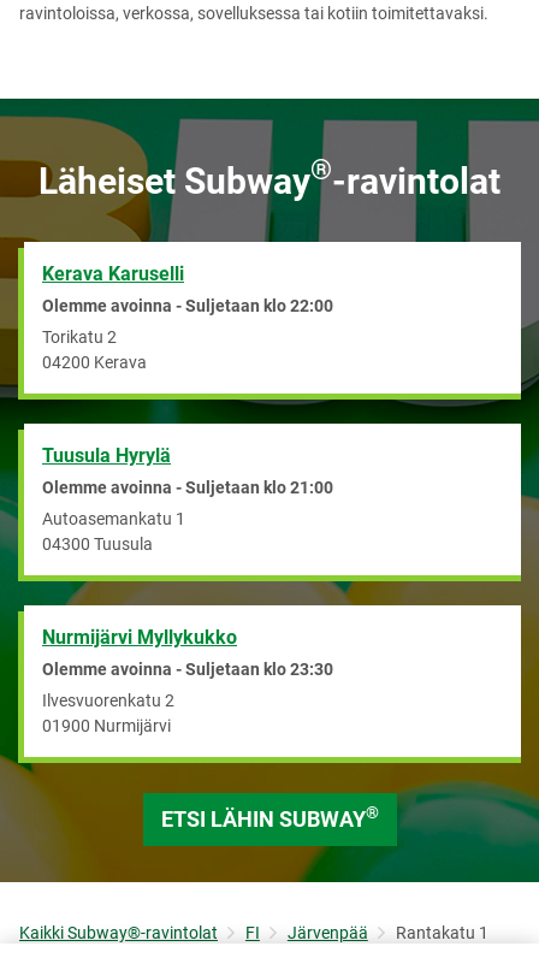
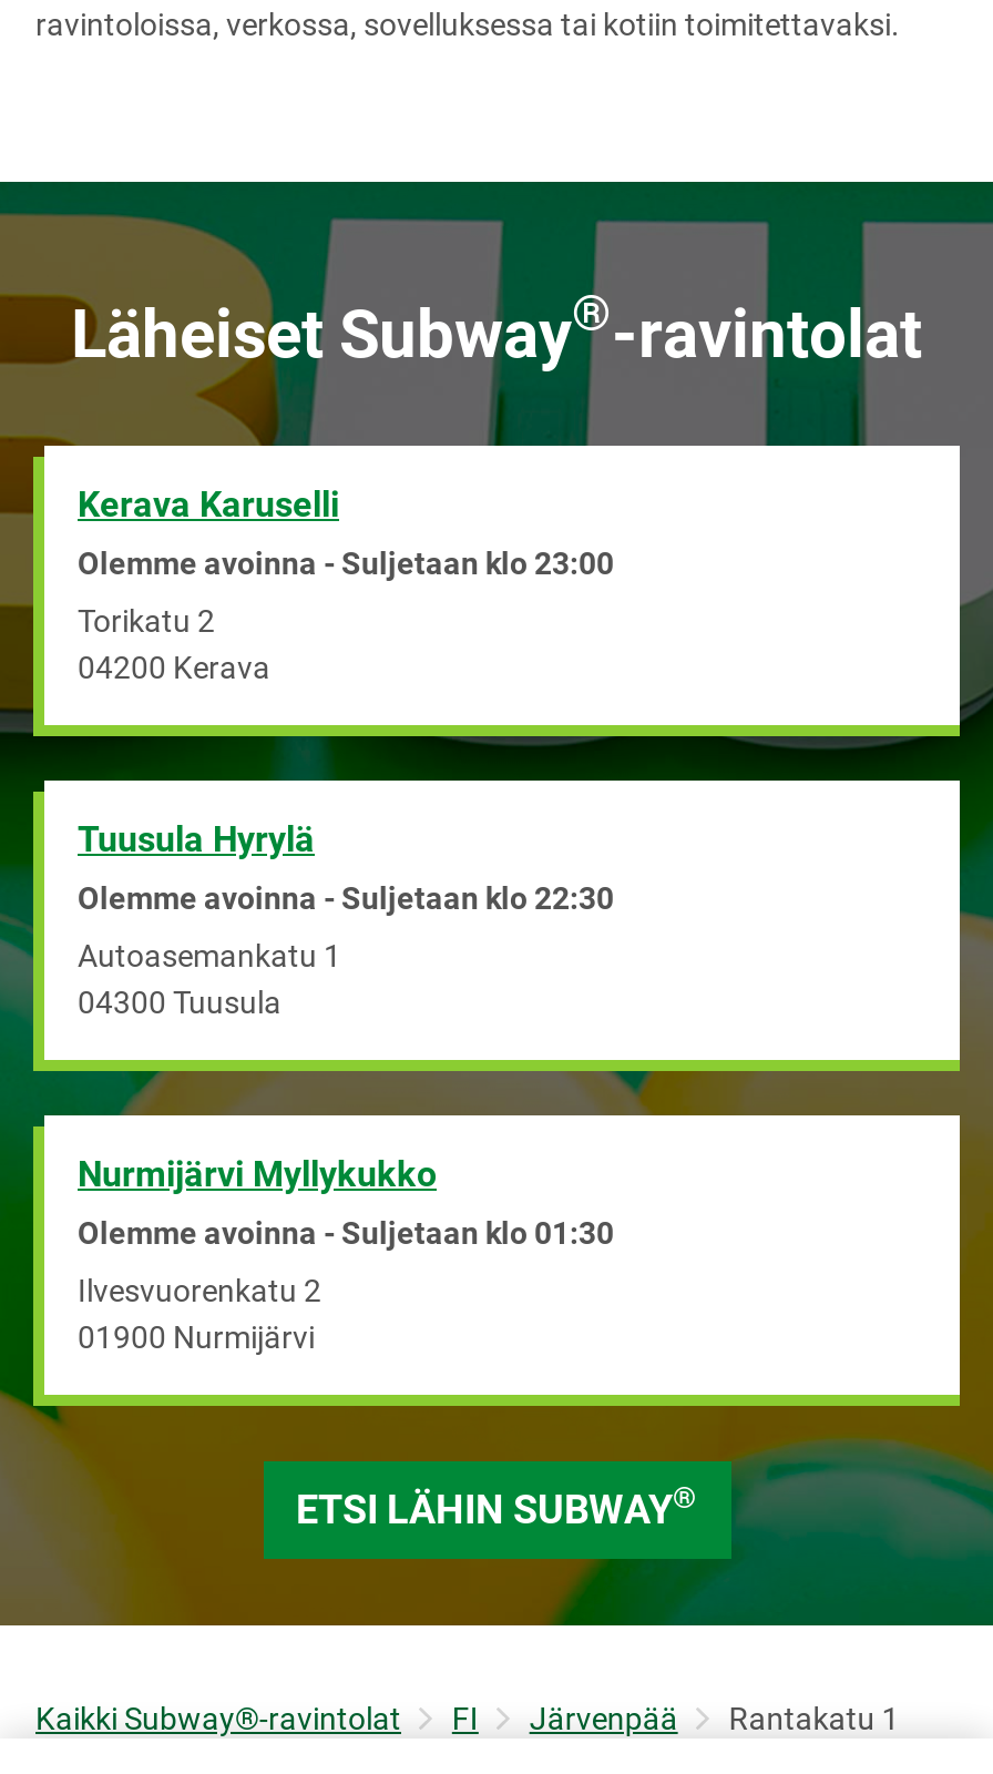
- Olemme avoinna - Suljetaan klo 22:00
+ Olemme avoinna - Suljetaan klo 23:00

- Olemme avoinna - Suljetaan klo 21:00
+ Olemme avoinna - Suljetaan klo 22:30

- Olemme avoinna - Suljetaan klo 23:30
+ Olemme avoinna - Suljetaan klo 01:30
